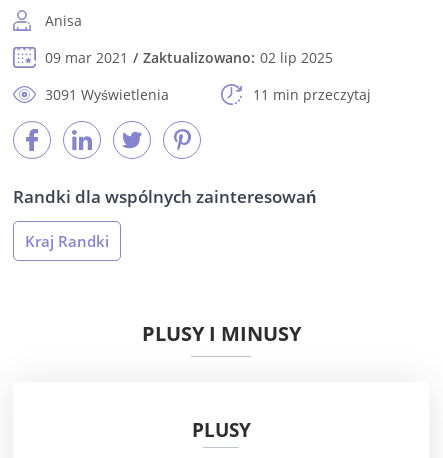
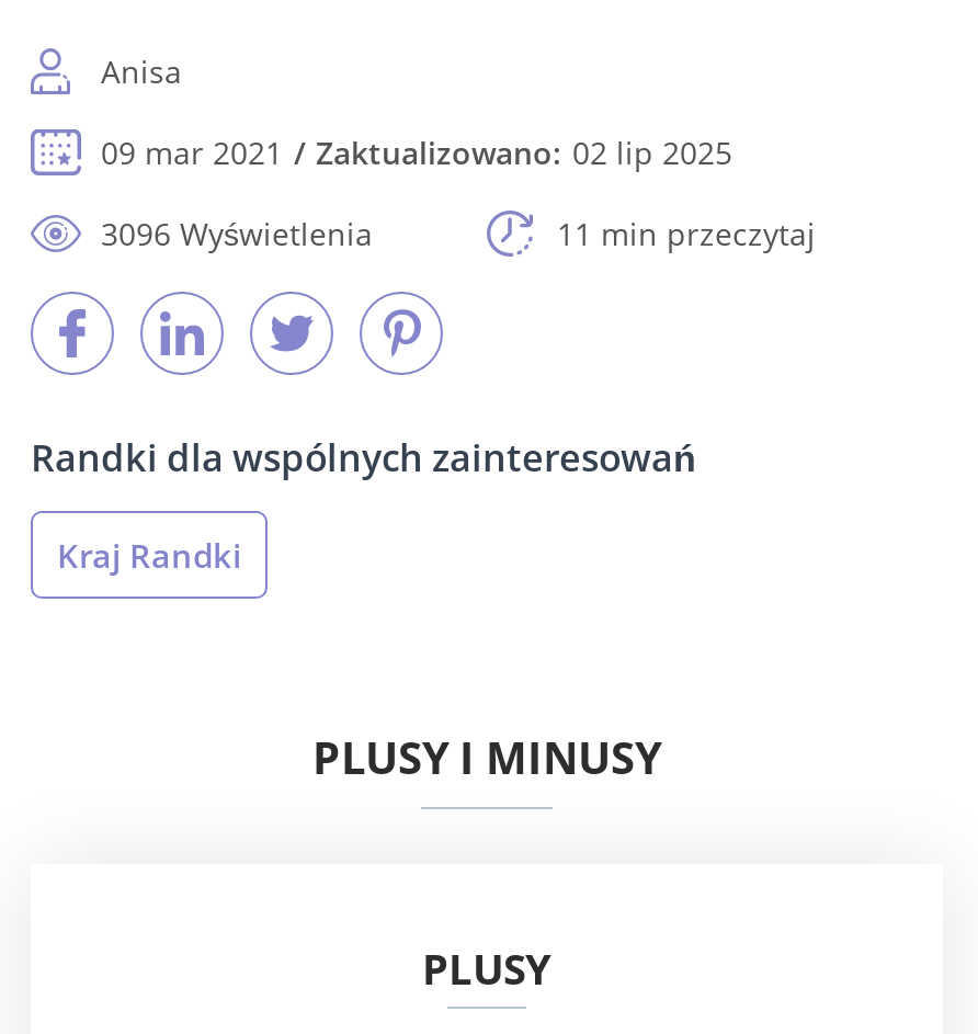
- 3091 Wyświetlenia
+ 3096 Wyświetlenia
